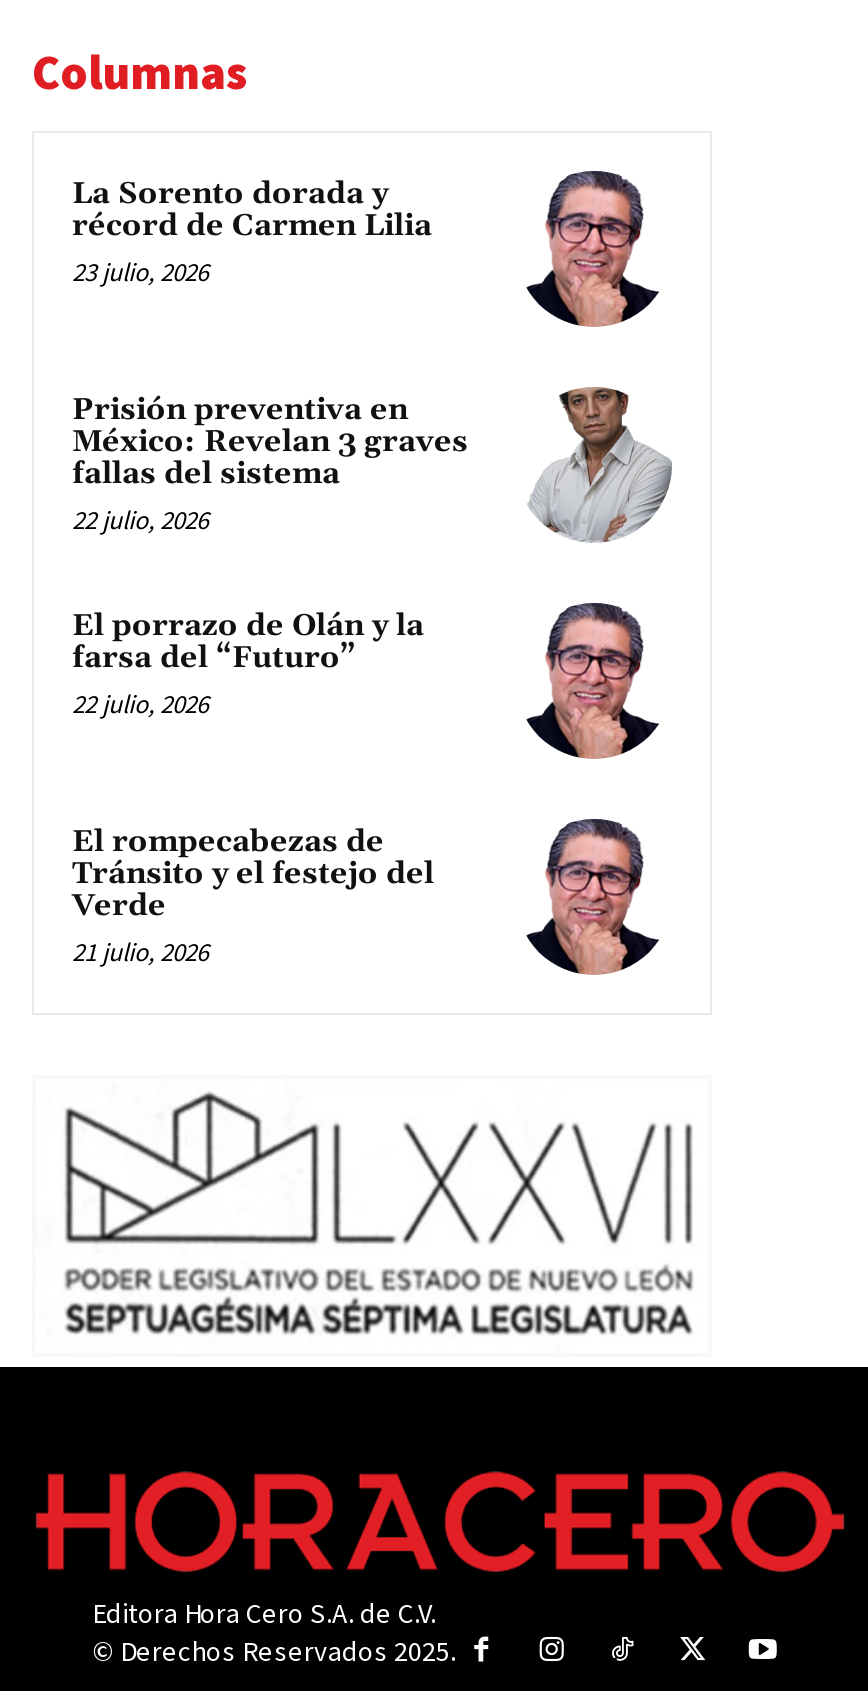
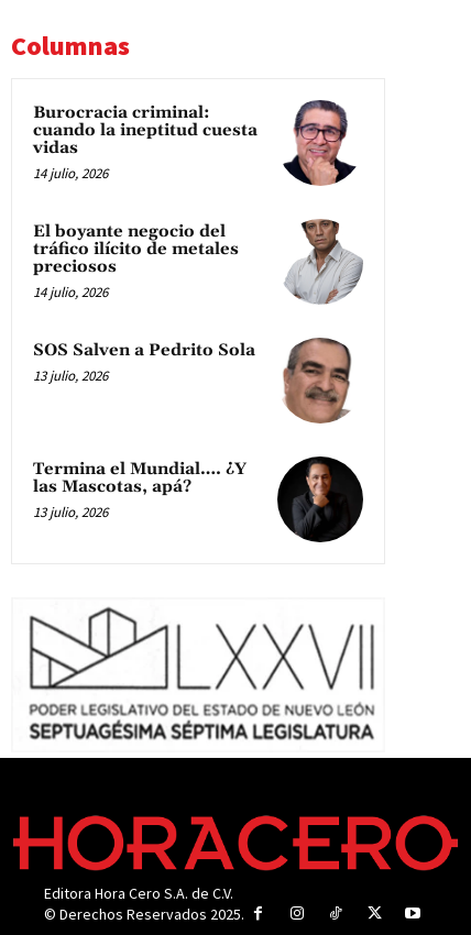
- La Sorento dorada y
- récord de Carmen Lilia
- 23 julio, 2026
+ Burocracia criminal:
+ cuando la ineptitud cuesta
+ vidas
+ 14 julio, 2026

- Prisión preventiva en
- México: Revelan 3 graves
- fallas del sistema
- 22 julio, 2026
+ El boyante negocio del
+ tráfico ilícito de metales
+ preciosos
+ 14 julio, 2026

- El porrazo de Olán y la
- farsa del “Futuro”
- 22 julio, 2026
+ SOS Salven a Pedrito Sola
+ 13 julio, 2026

- [image]
+ [image]

- El rompecabezas de
- Tránsito y el festejo del
- Verde
- 21 julio, 2026
+ Termina el Mundial…. ¿Y
+ las Mascotas, apá?
+ 13 julio, 2026

- [image]
+ [image]
